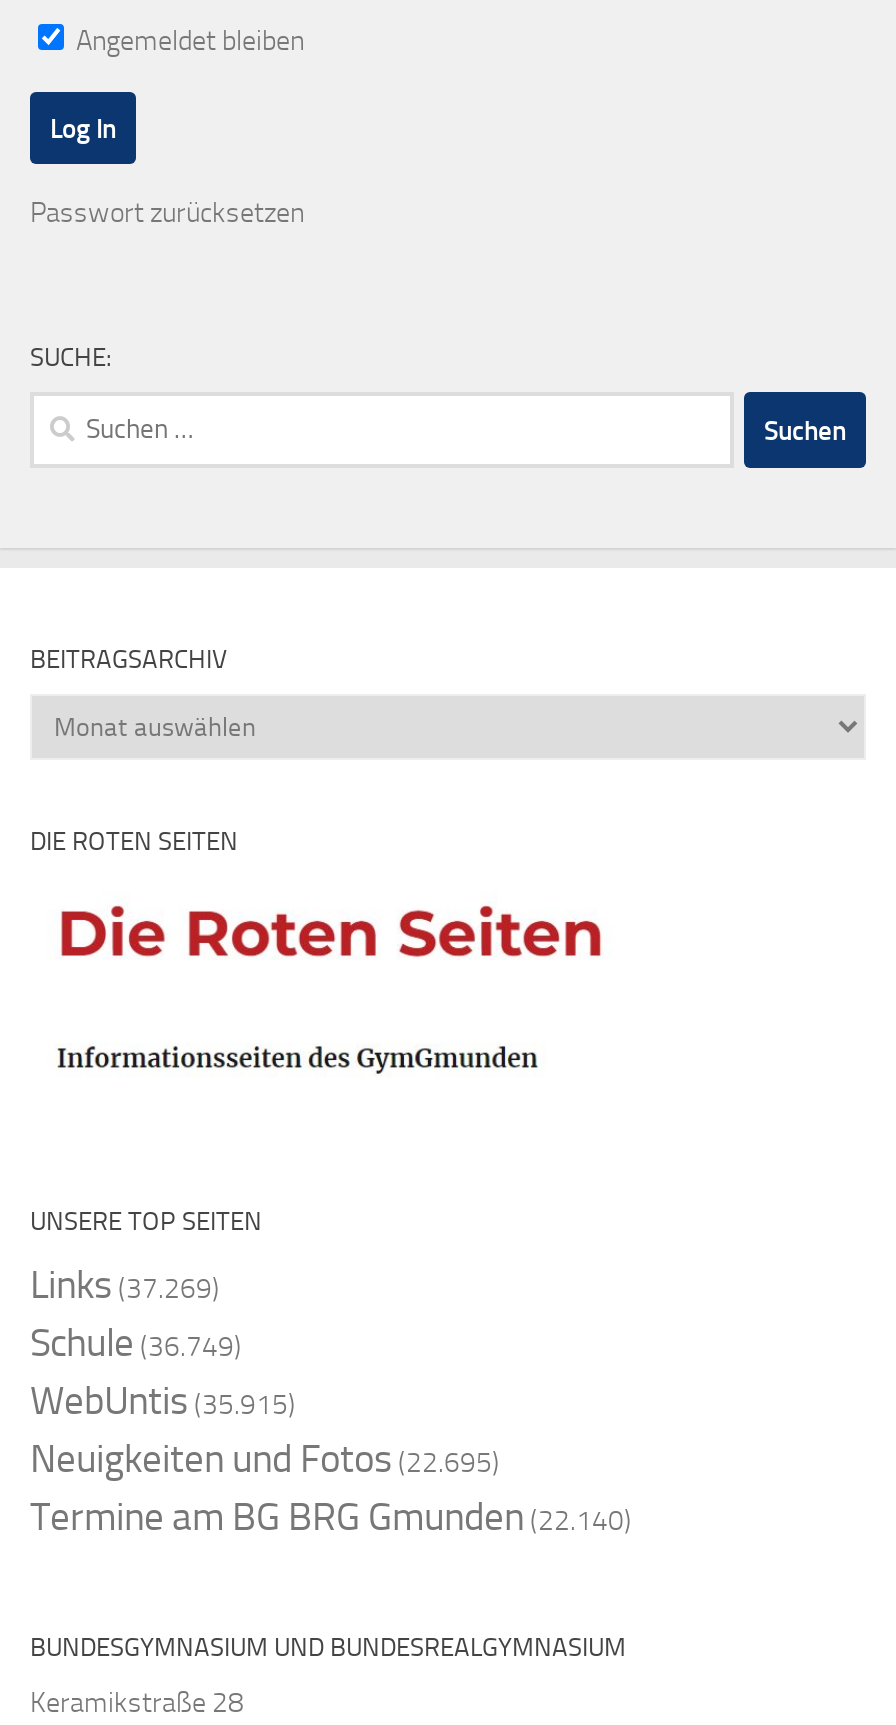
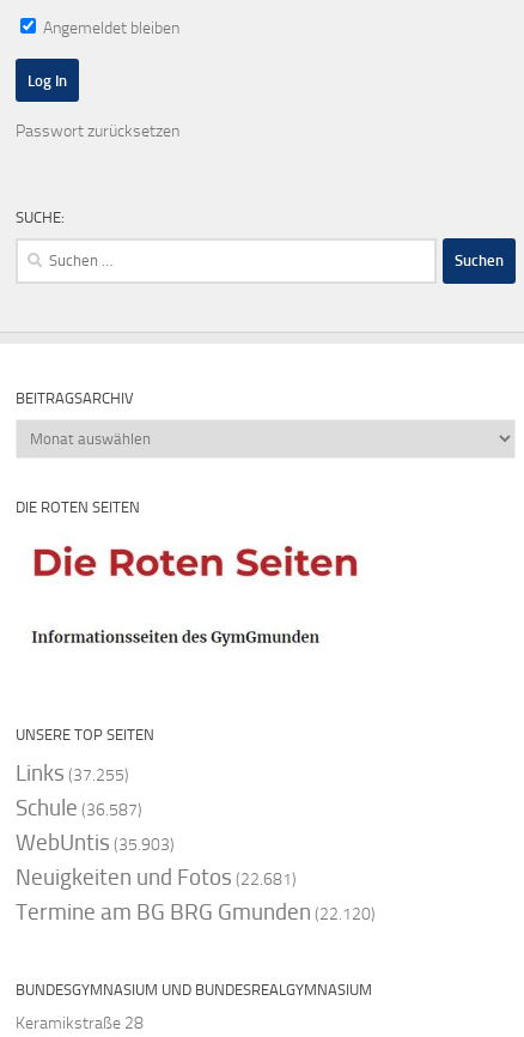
- Links (37.269)
+ Links (37.255)

- Schule (36.749)
+ Schule (36.587)

- WebUntis (35.915)
+ WebUntis (35.903)

- Neuigkeiten und Fotos (22.695)
+ Neuigkeiten und Fotos (22.681)

- Termine am BG BRG Gmunden (22.140)
+ Termine am BG BRG Gmunden (22.120)
